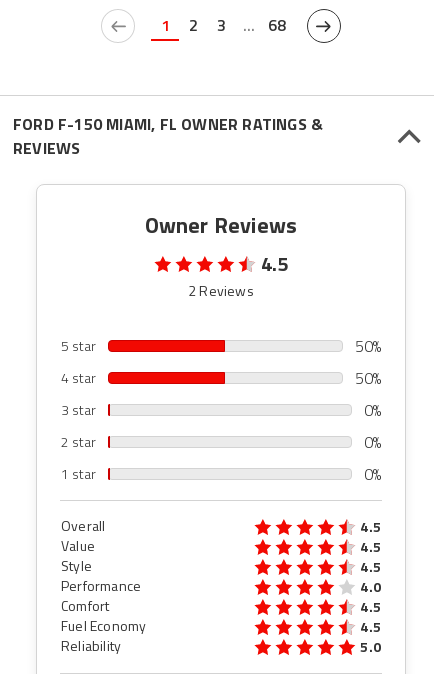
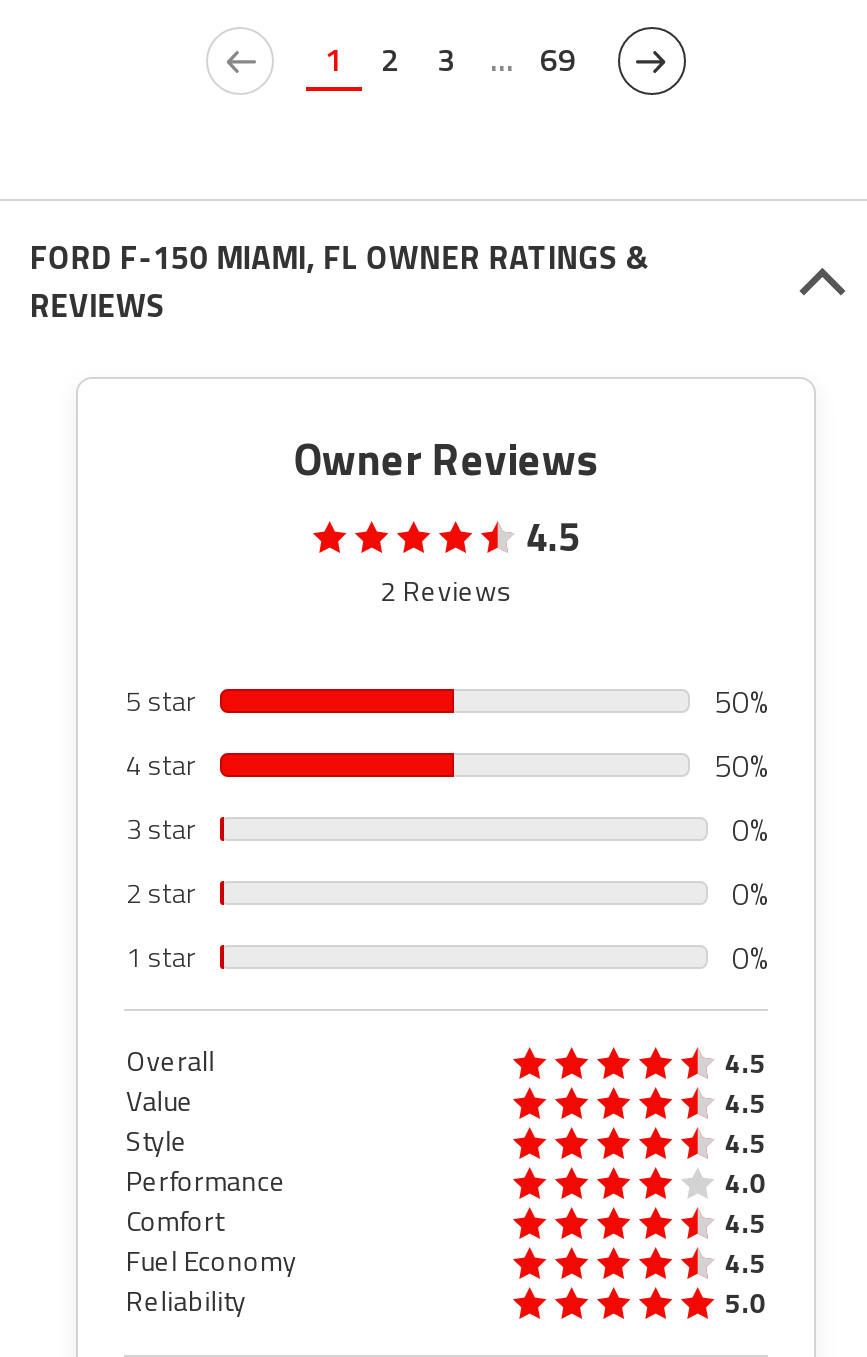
- 1 2 3 ... 68
+ 1 2 3 ... 69
